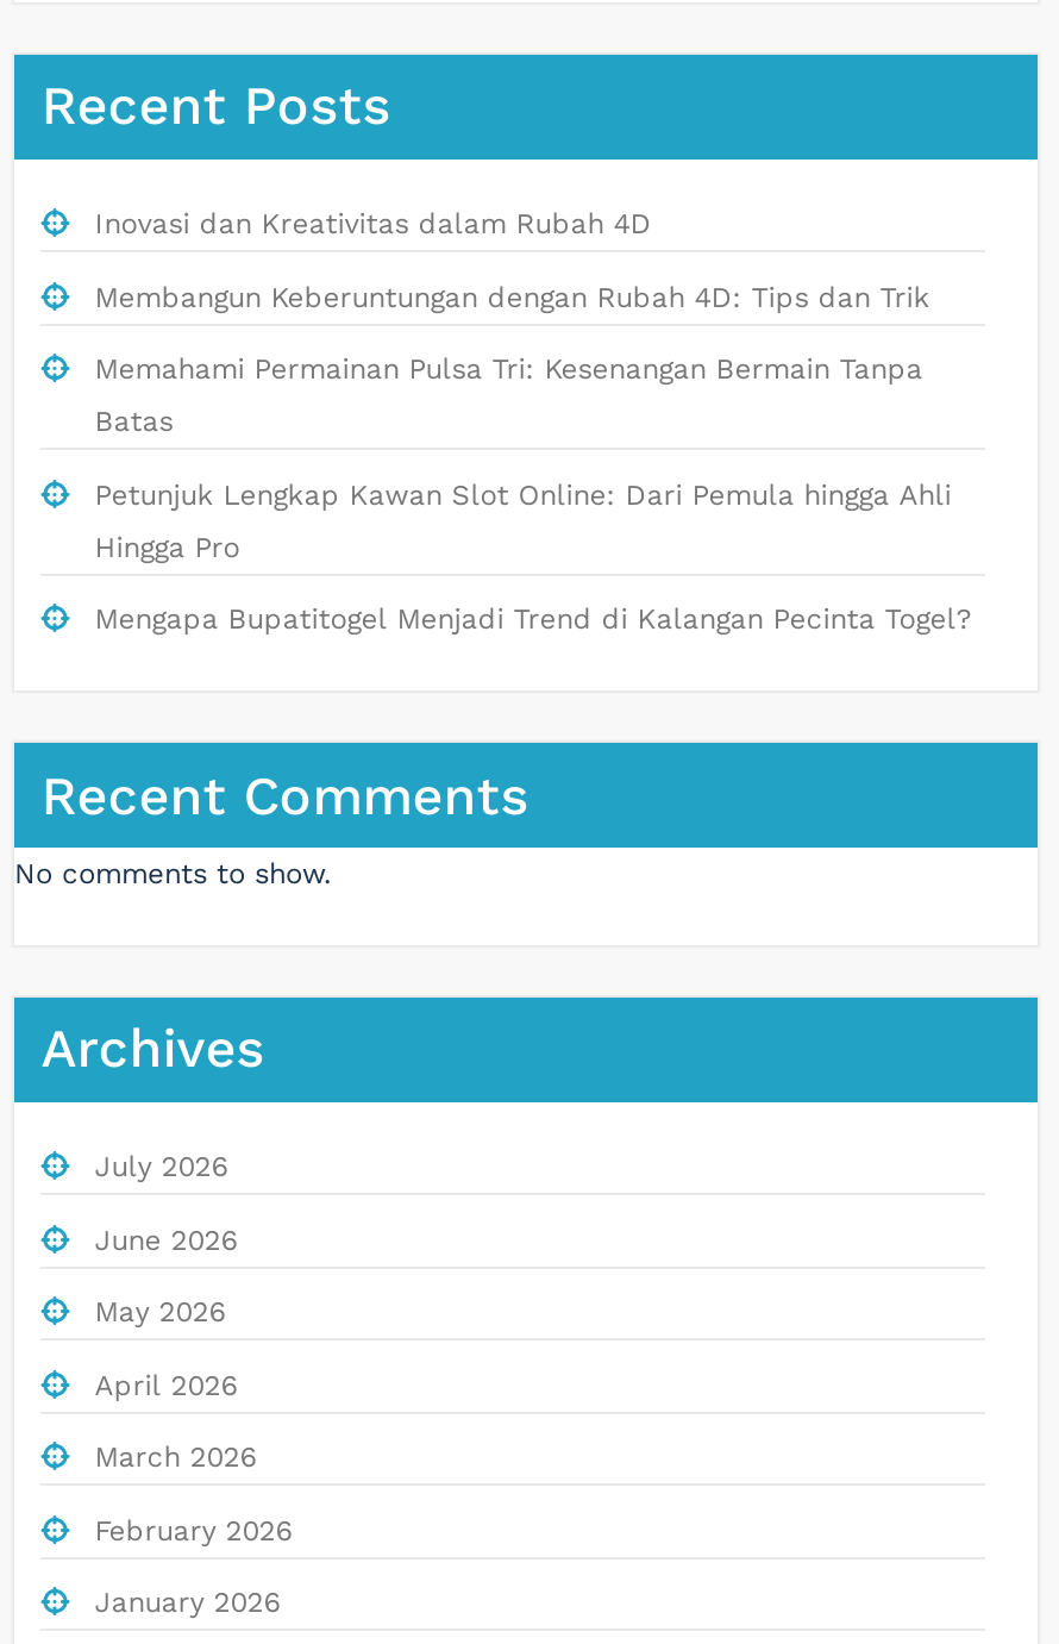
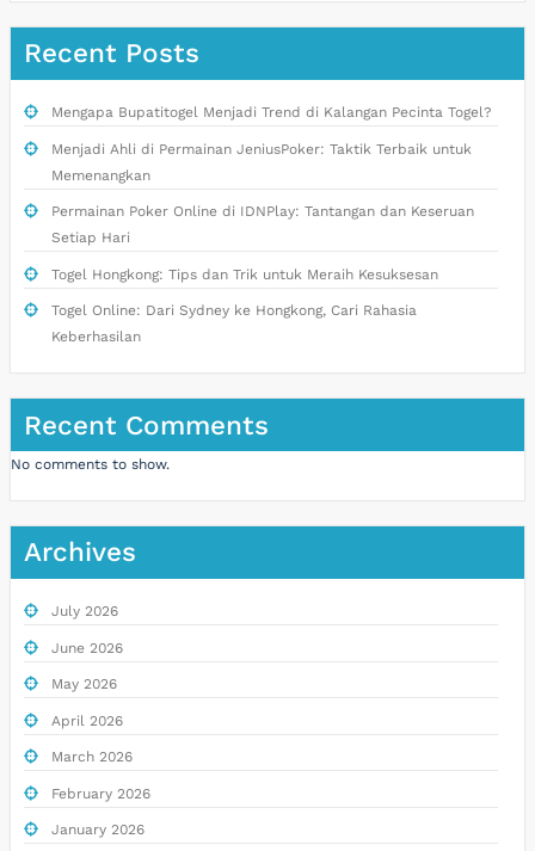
- Inovasi dan Kreativitas dalam Rubah 4D
- Membangun Keberuntungan dengan Rubah 4D: Tips dan Trik
- Memahami Permainan Pulsa Tri: Kesenangan Bermain Tanpa
- Batas
- Petunjuk Lengkap Kawan Slot Online: Dari Pemula hingga Ahli
- Hingga Pro

moved up: Mengapa Bupatitogel Menjadi Trend di Kalangan Pecinta Togel?

+ Menjadi Ahli di Permainan JeniusPoker: Taktik Terbaik untuk
+ Memenangkan
+ Permainan Poker Online di IDNPlay: Tantangan dan Keseruan
+ Setiap Hari
+ Togel Hongkong: Tips dan Trik untuk Meraih Kesuksesan
+ Togel Online: Dari Sydney ke Hongkong, Cari Rahasia
+ Keberhasilan
